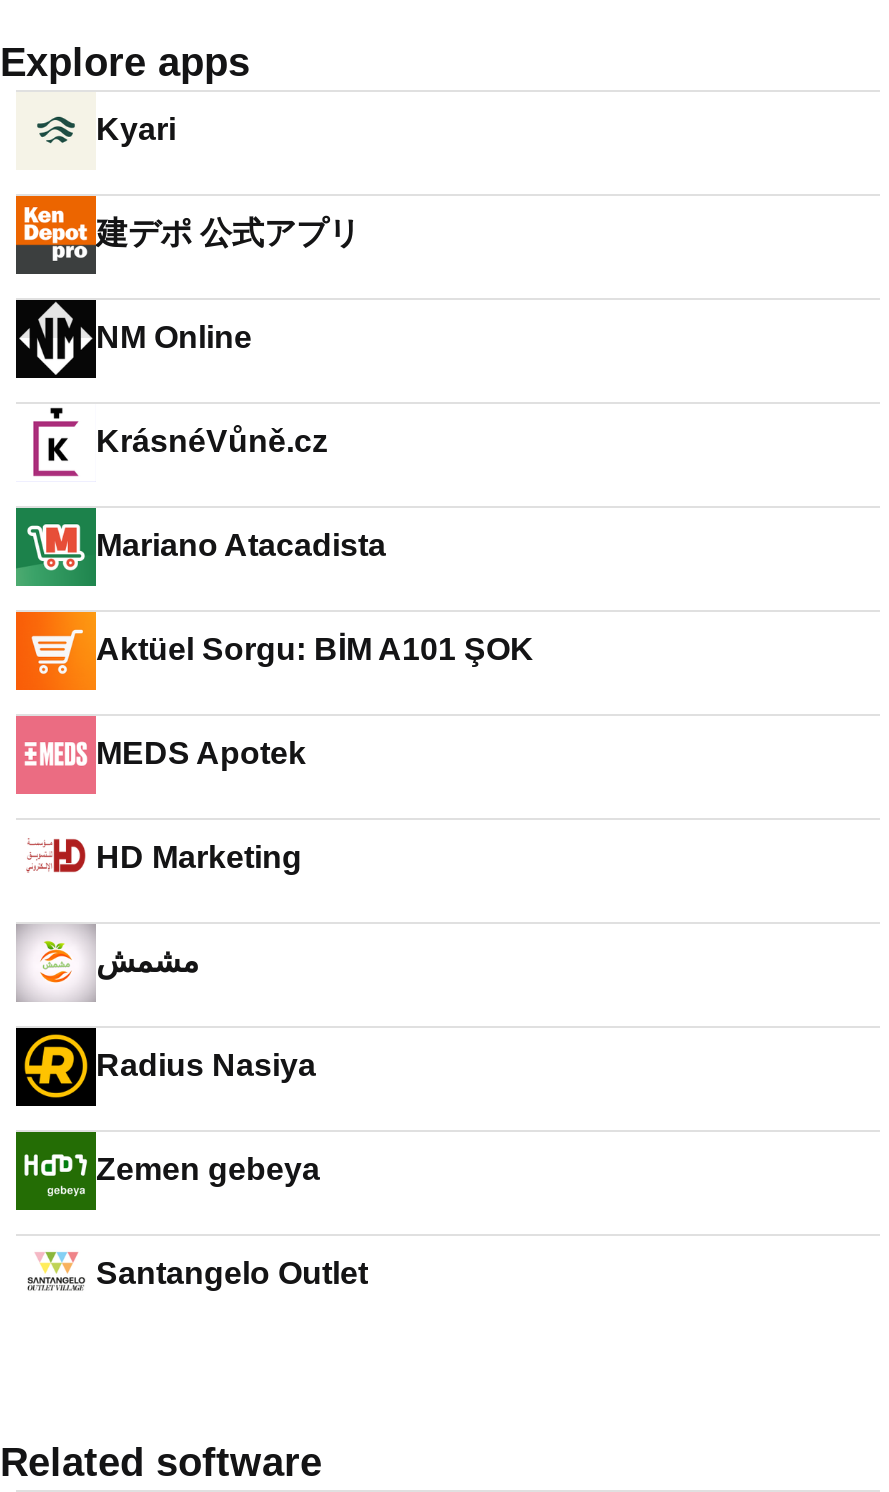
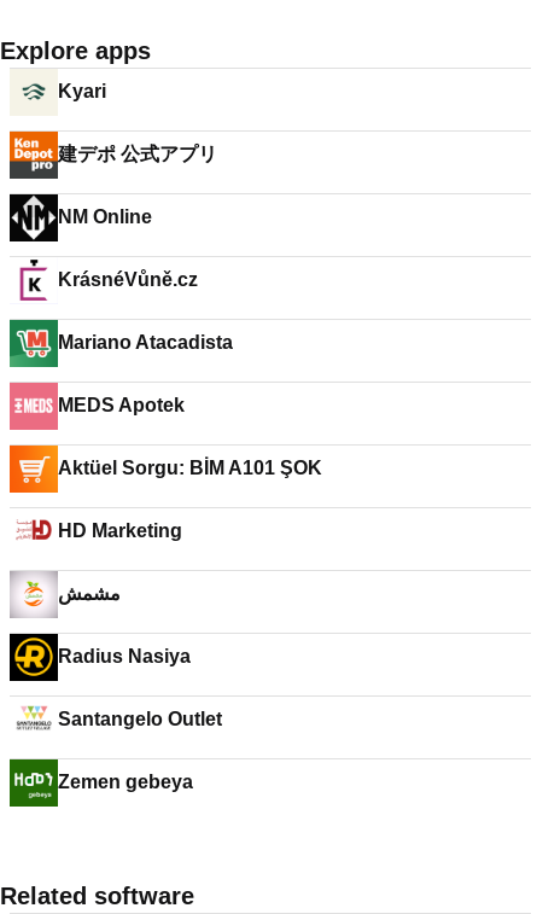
moved down: [image] | Aktüel Sorgu: BİM A101 ŞOK

moved up: MEDS Apotek

moved down: [image] | Zemen gebeya

moved up: Santangelo Outlet
